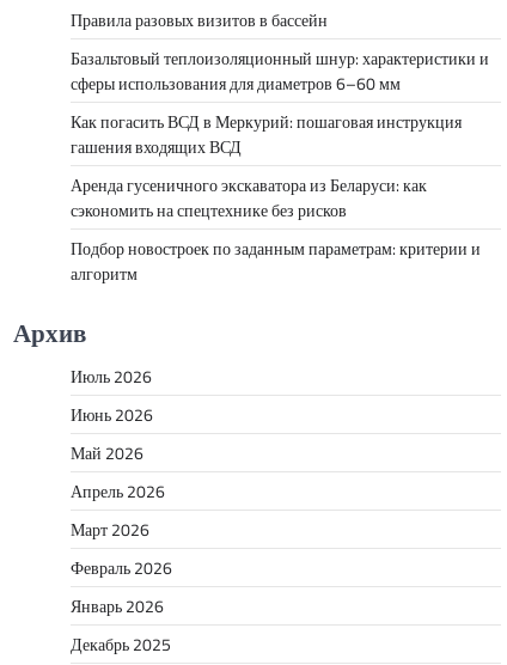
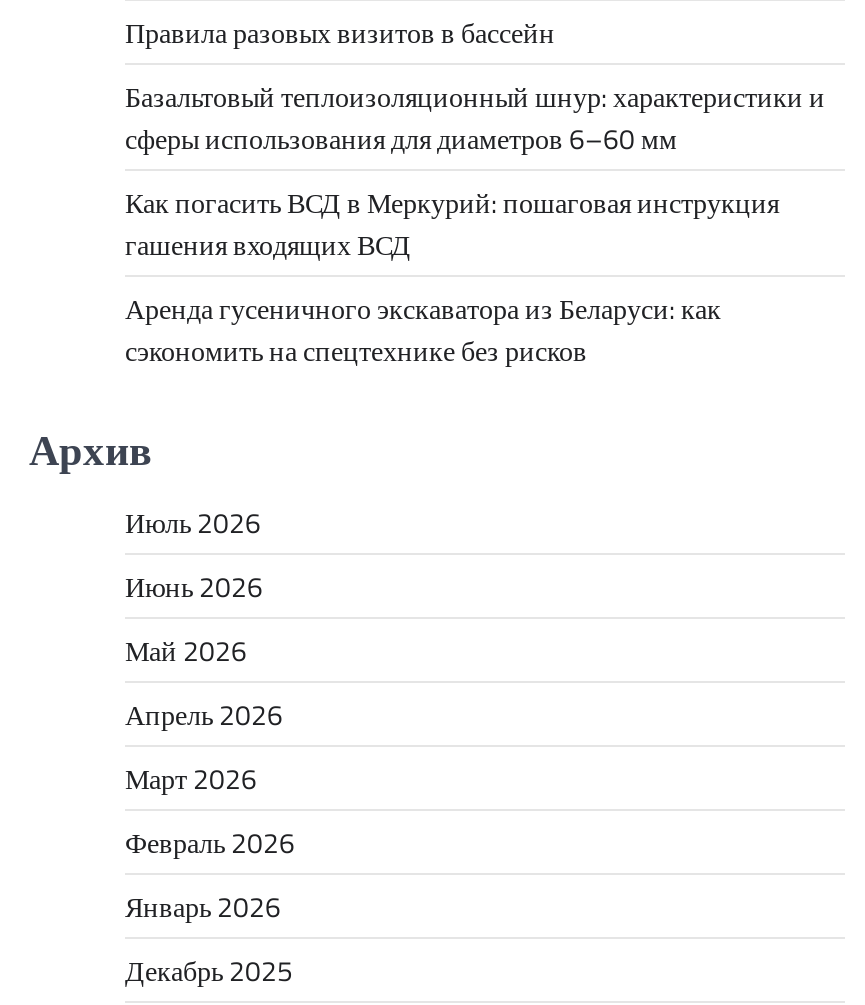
- Подбор новостроек по заданным параметрам: критерии и
- алгоритм
